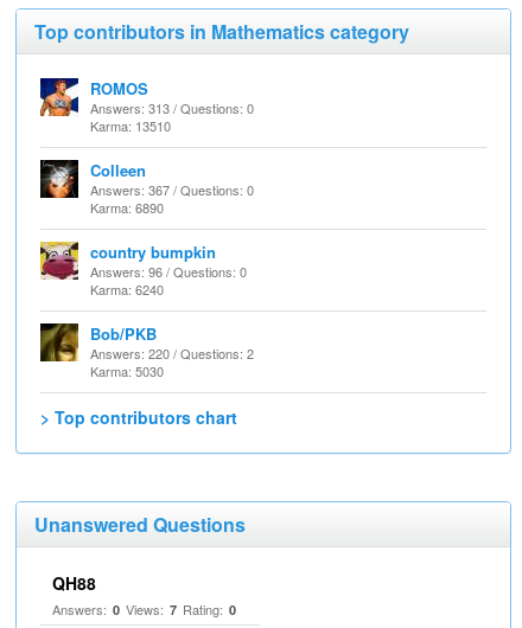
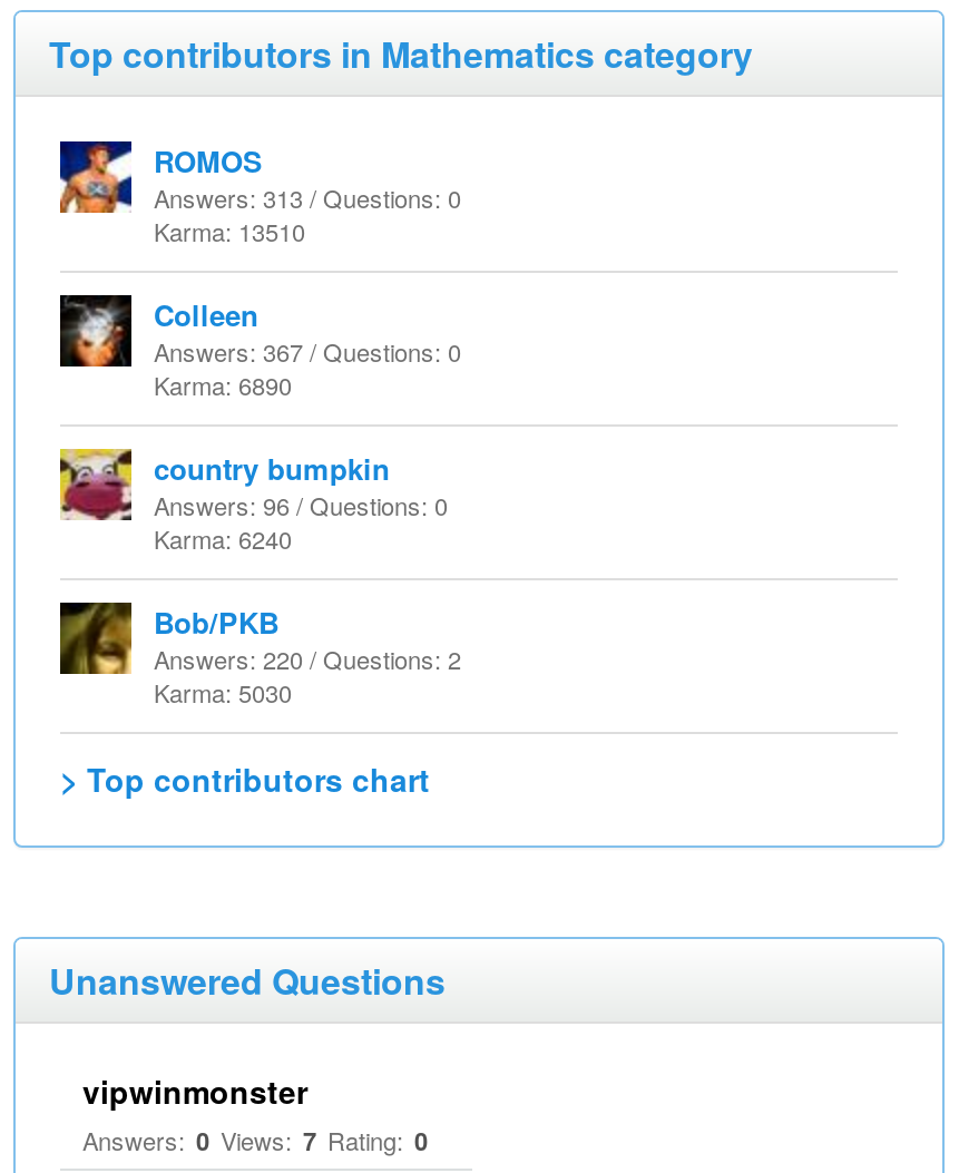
- QH88
+ vipwinmonster
